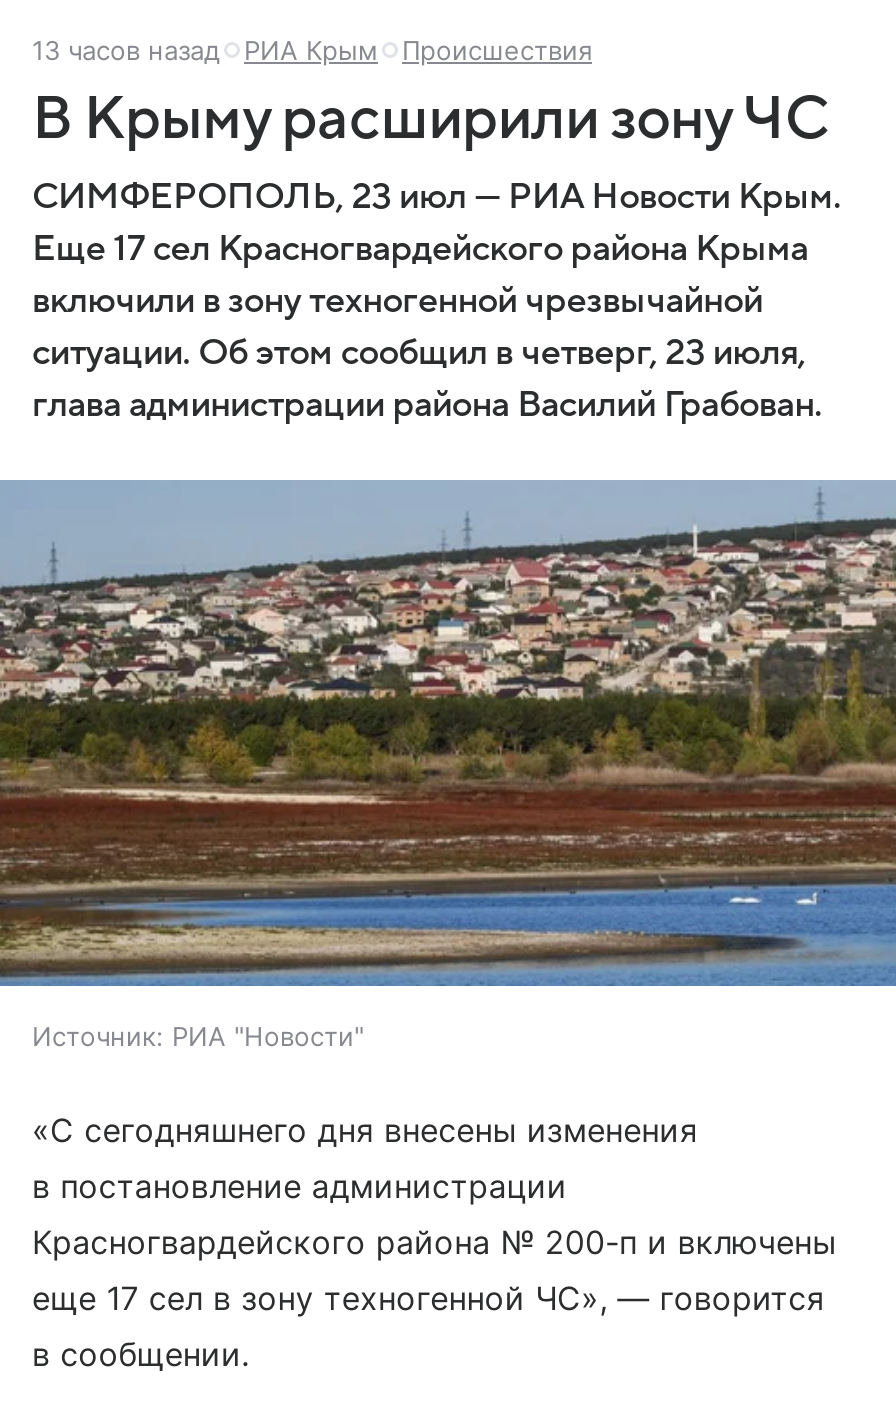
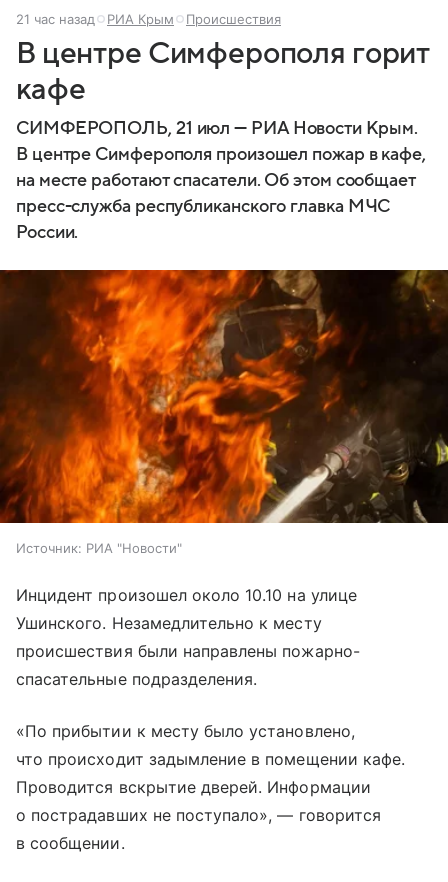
- 13 часов назад РИА Крым Происшествия
+ 21 час назад РИА Крым Происшествия

- В Крыму расширили зону ЧС
- СИМФЕРОПОЛЬ, 23 июл — РИА Новости Крым.
- Еще 17 сел Красногвардейского района Крыма
- включили в зону техногенной чрезвычайной
- ситуации. Об этом сообщил в четверг, 23 июля,
- глава администрации района Василий Грабован.
+ В центре Симферополя горит
+ кафе
+ СИМФЕРОПОЛЬ, 21 июл — РИА Новости Крым.
+ В центре Симферополя произошел пожар в кафе,
+ на месте работают спасатели. Об этом сообщает
+ пресс-служба республиканского главка МЧС
+ России.

- [image]
+ [image]

- «С сегодняшнего дня внесены изменения
- в постановление администрации
- Красногвардейского района № 200-п и включены
- еще 17 сел в зону техногенной ЧС», — говорится
+ Инцидент произошел около 10.10 на улице
+ Ушинского. Незамедлительно к месту
+ происшествия были направлены пожарно-
+ спасательные подразделения.
+ «По прибытии к месту было установлено,
+ что происходит задымление в помещении кафе.
+ Проводится вскрытие дверей. Информации
+ о пострадавших не поступало», — говорится
